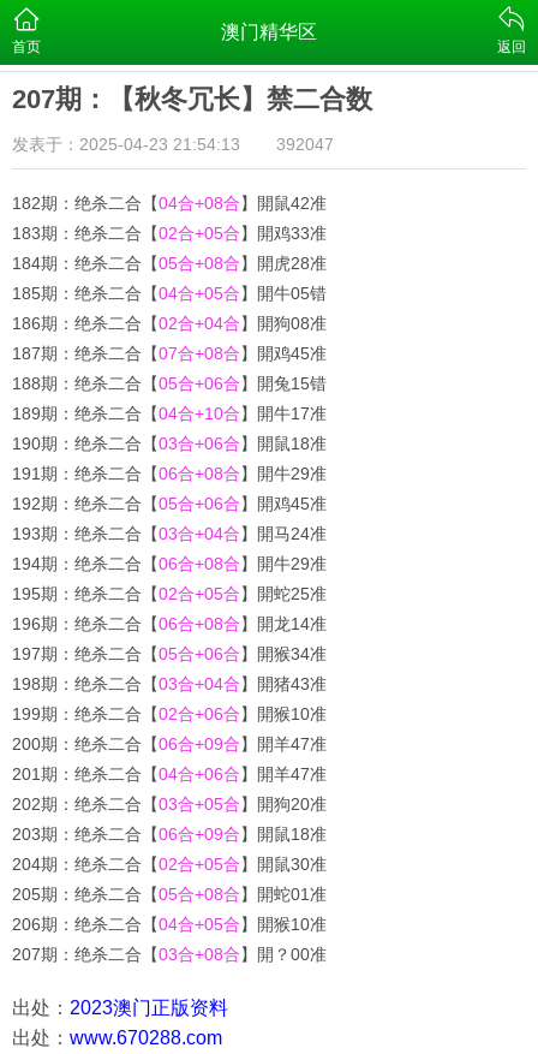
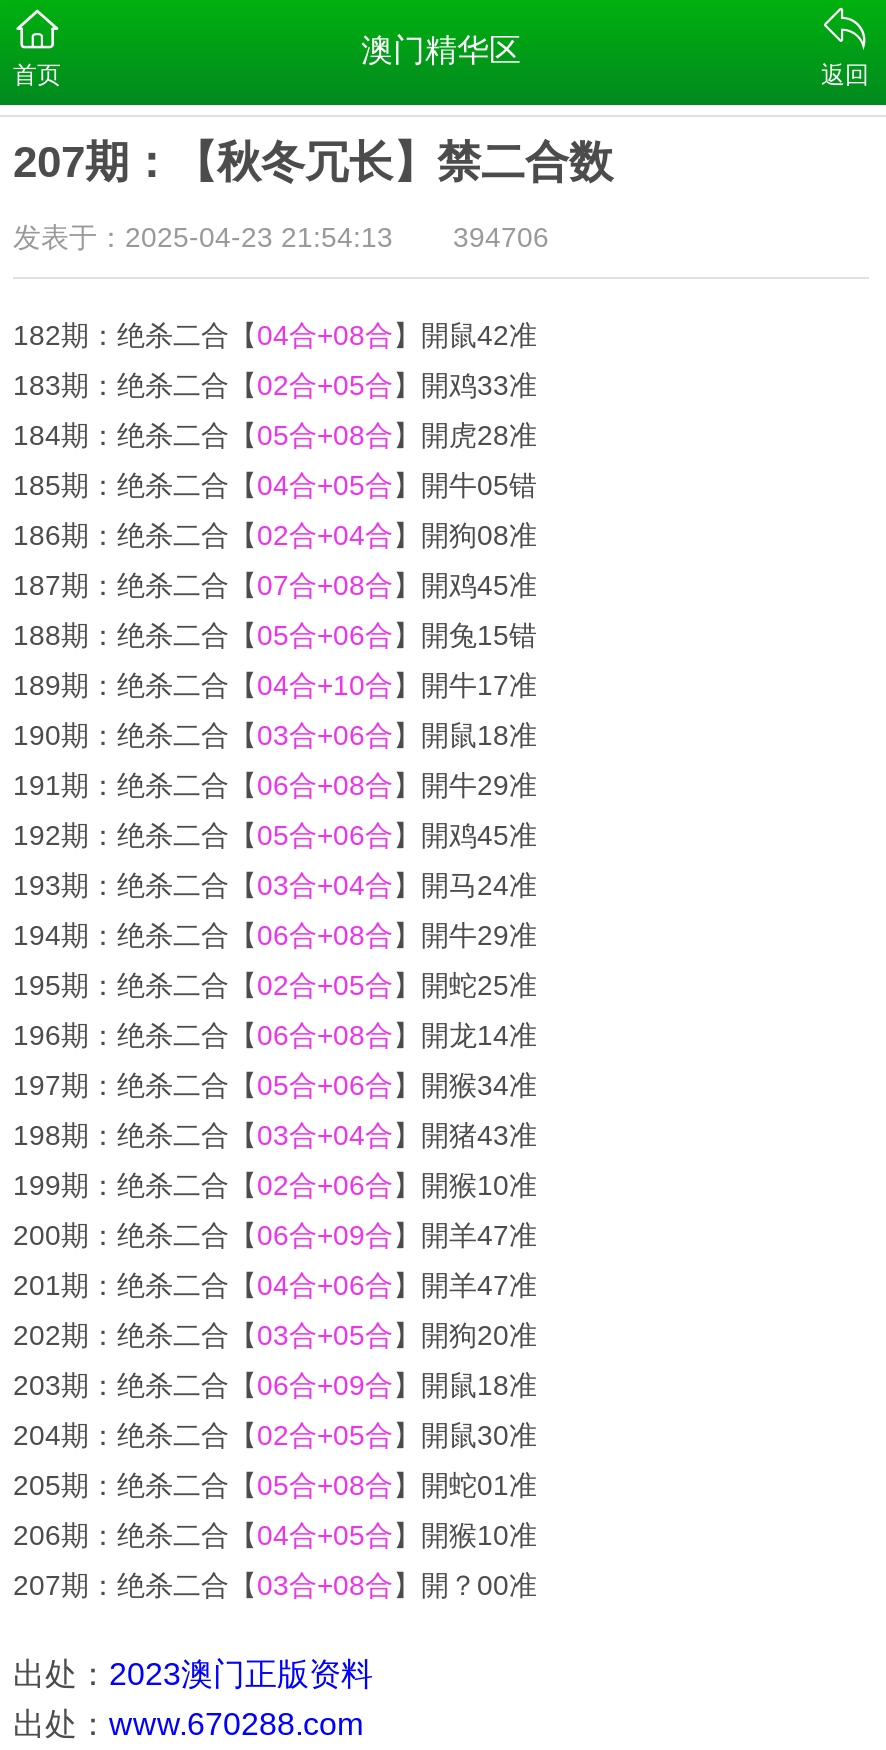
- 发表于：2025-04-23 21:54:13 392047
+ 发表于：2025-04-23 21:54:13 394706
